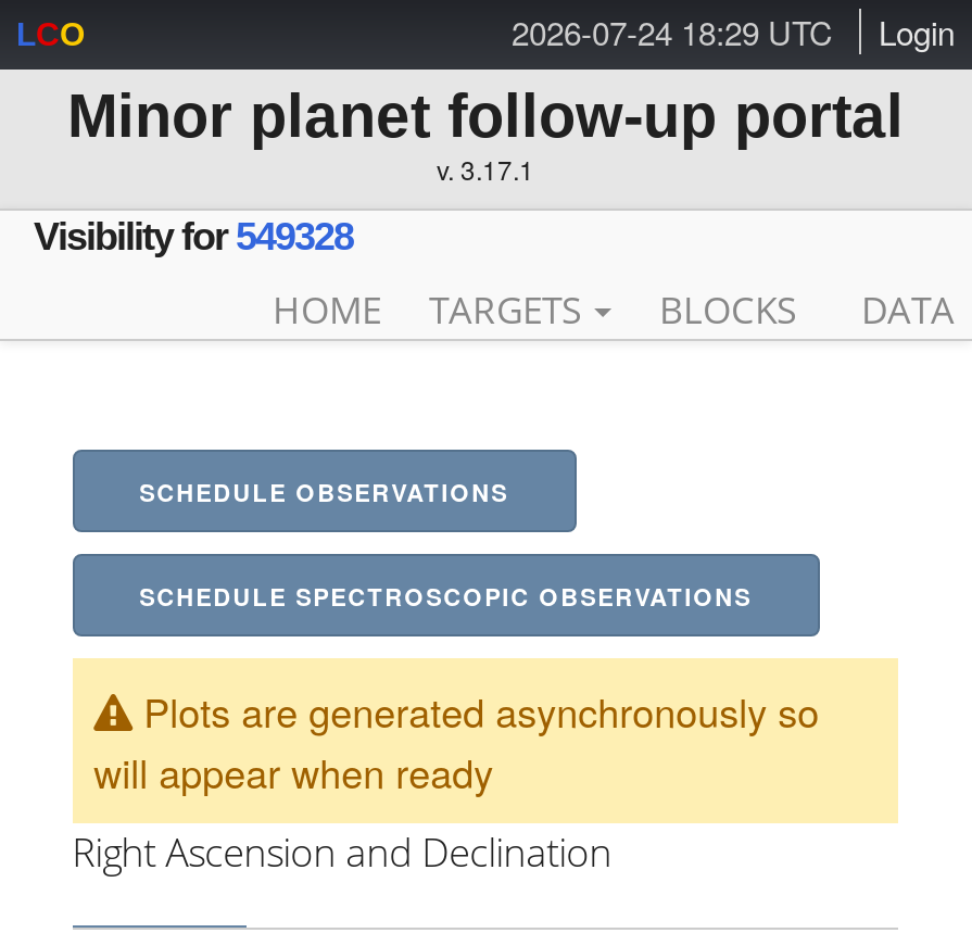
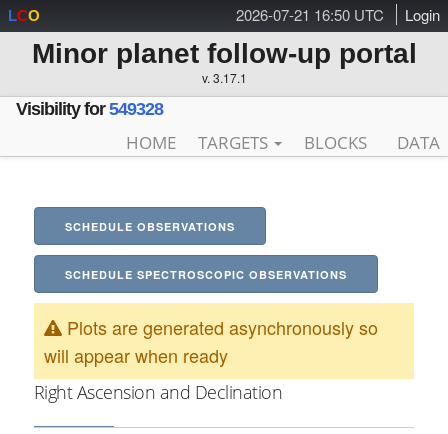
- 2026-07-24 18:29 UTC Login
+ 2026-07-21 16:50 UTC Login
